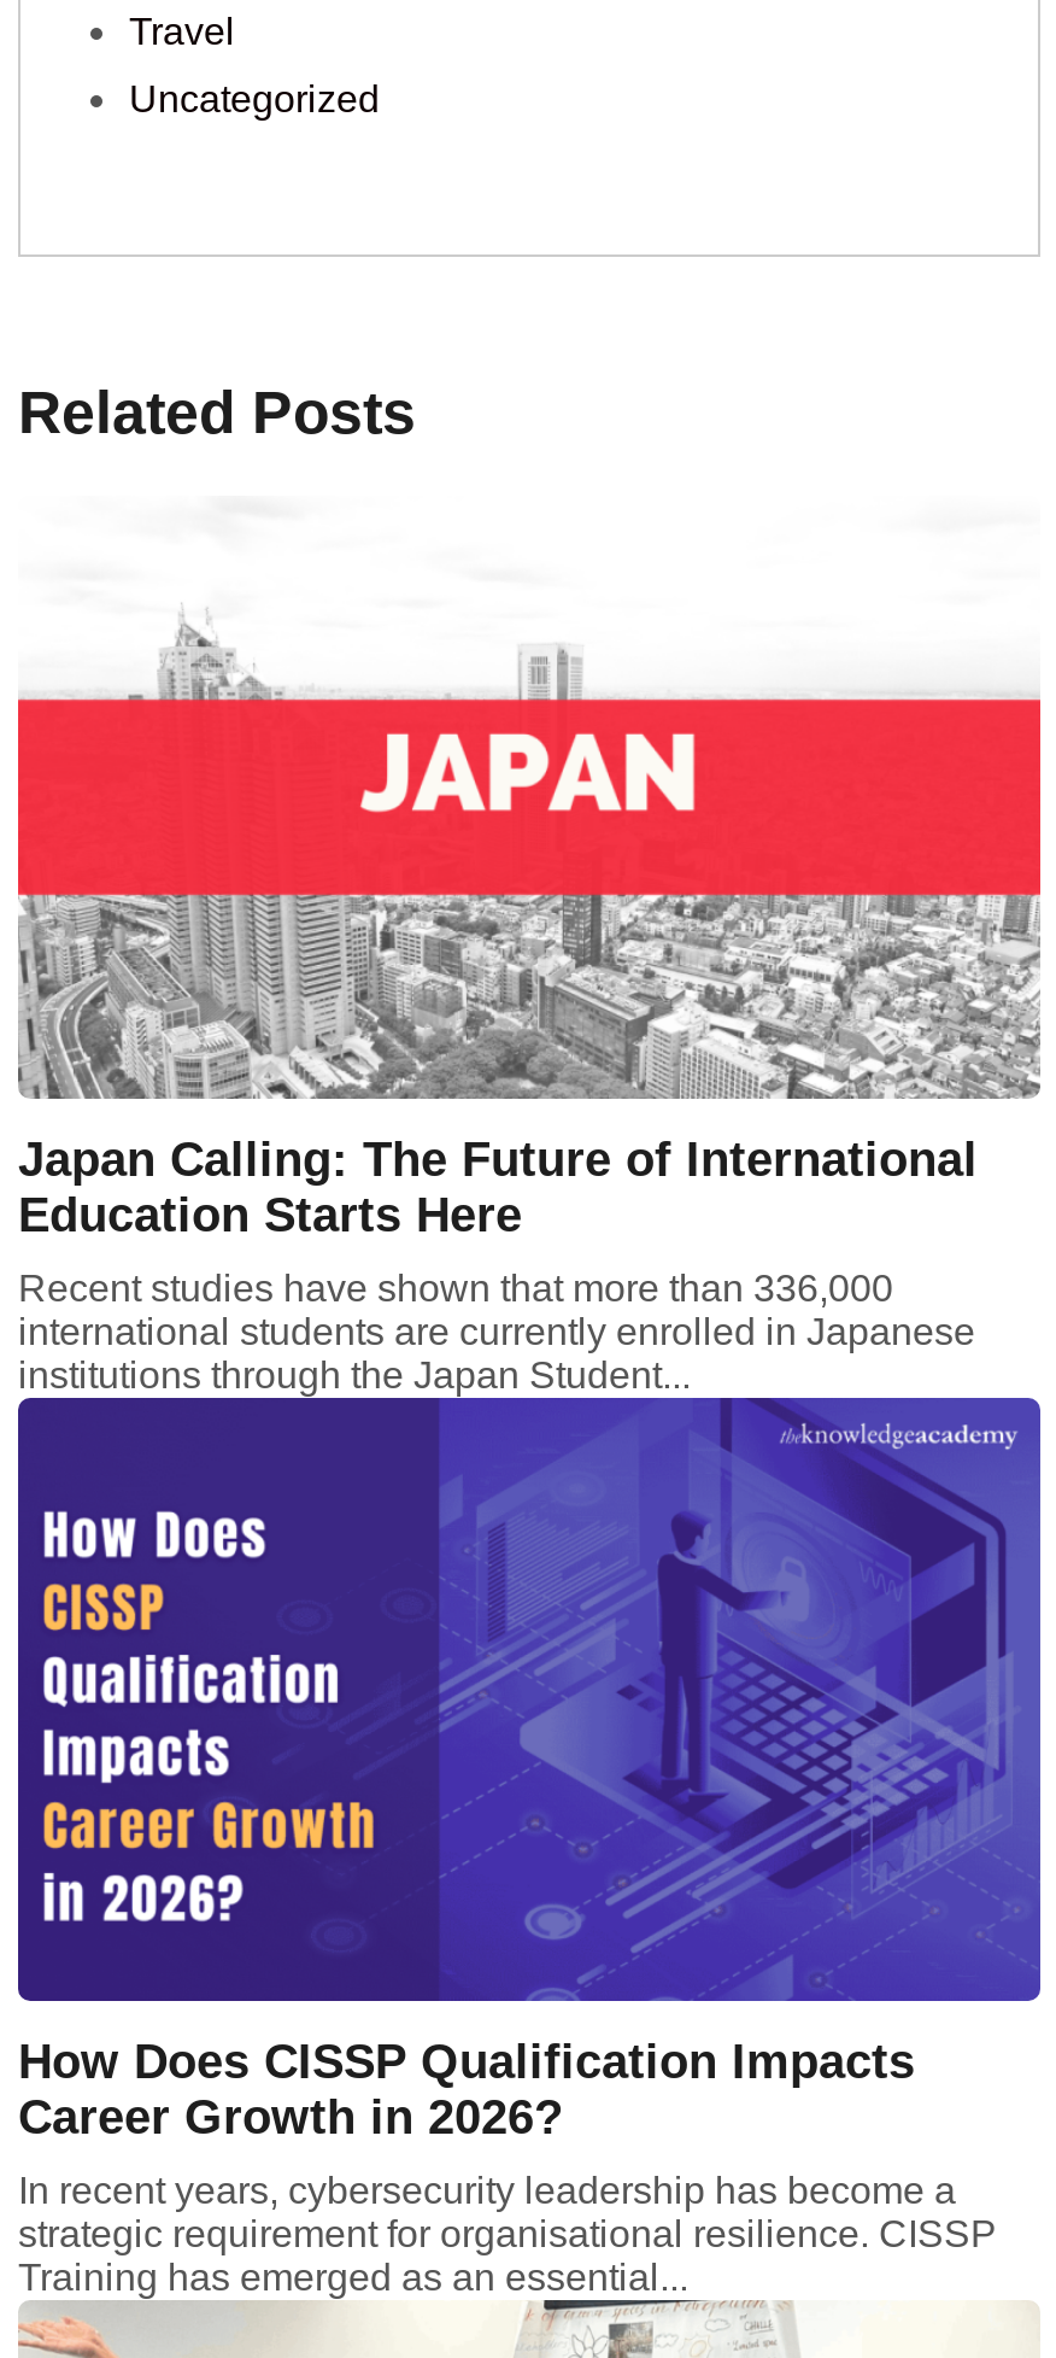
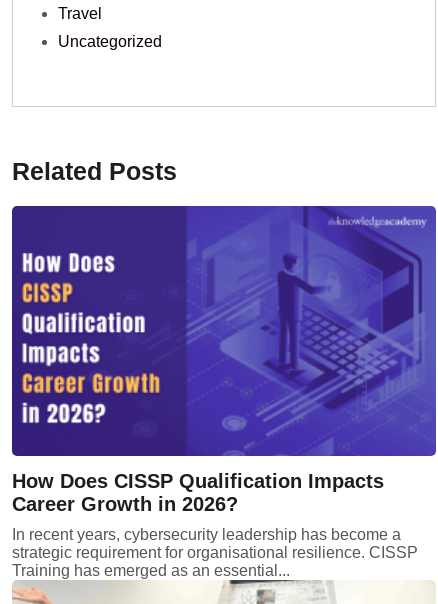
- [image]
- Japan Calling: The Future of International
- Education Starts Here
- Recent studies have shown that more than 336,000
- international students are currently enrolled in Japanese
- institutions through the Japan Student...
